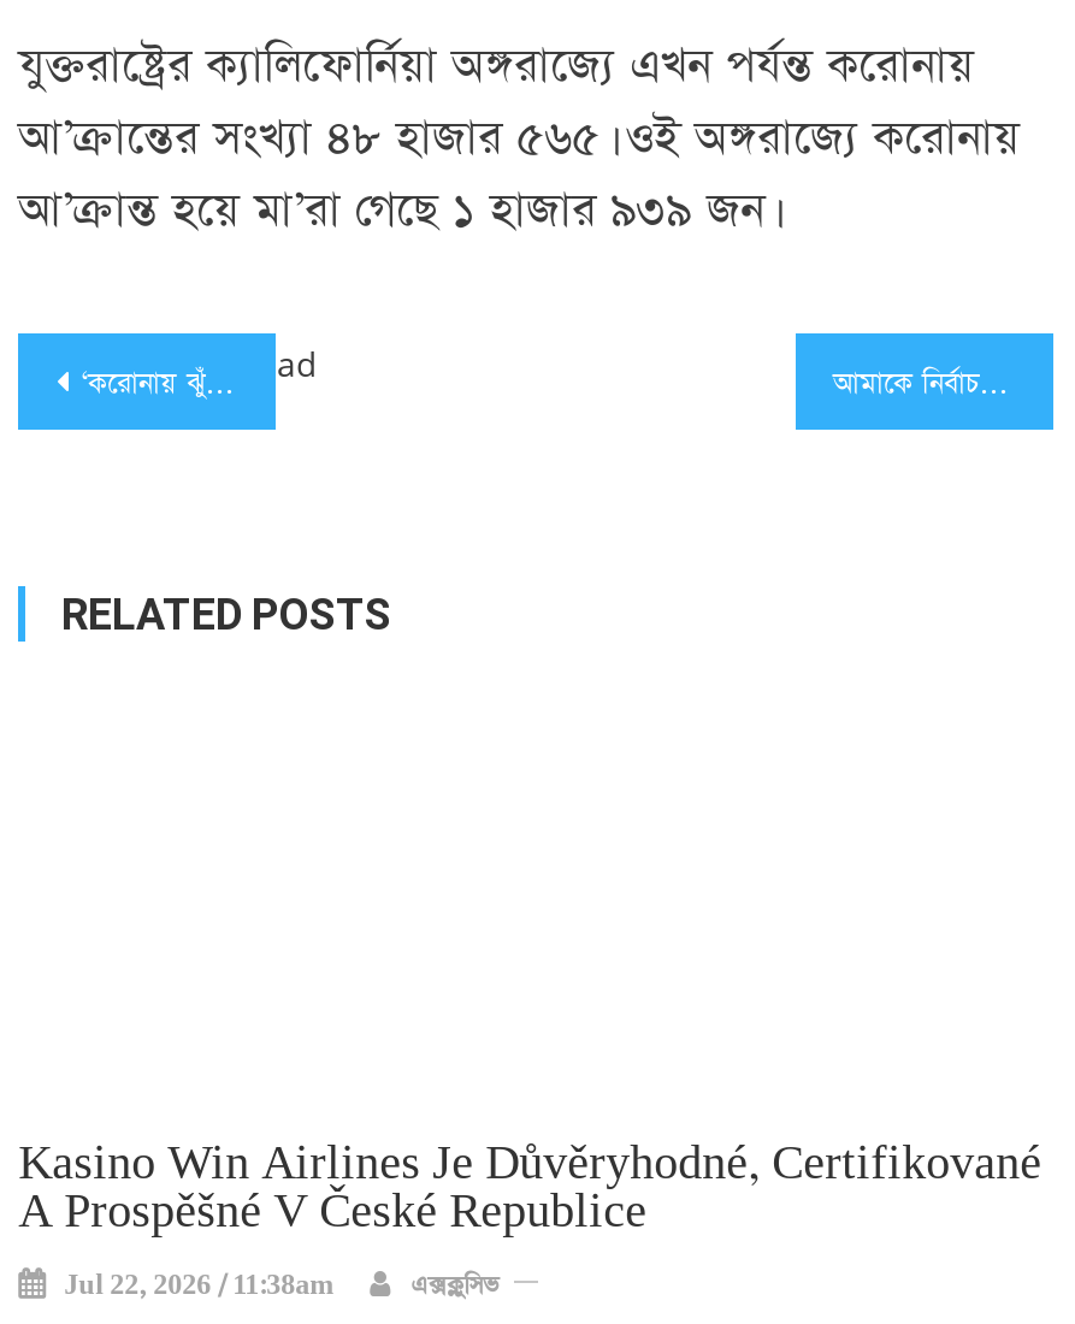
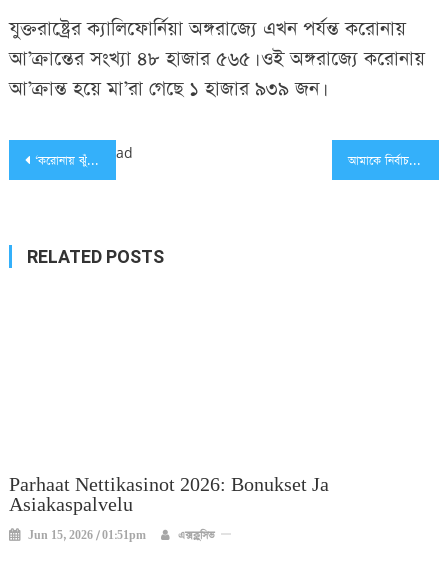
- Kasino Win Airlines Je Důvěryhodné, Certifikované
- A Prospěšné V České Republice
+ Parhaat Nettikasinot 2026: Bonukset Ja
+ Asiakaspalvelu

- Jul 22, 2026 / 11:38am
+ Jun 15, 2026 / 01:51pm
